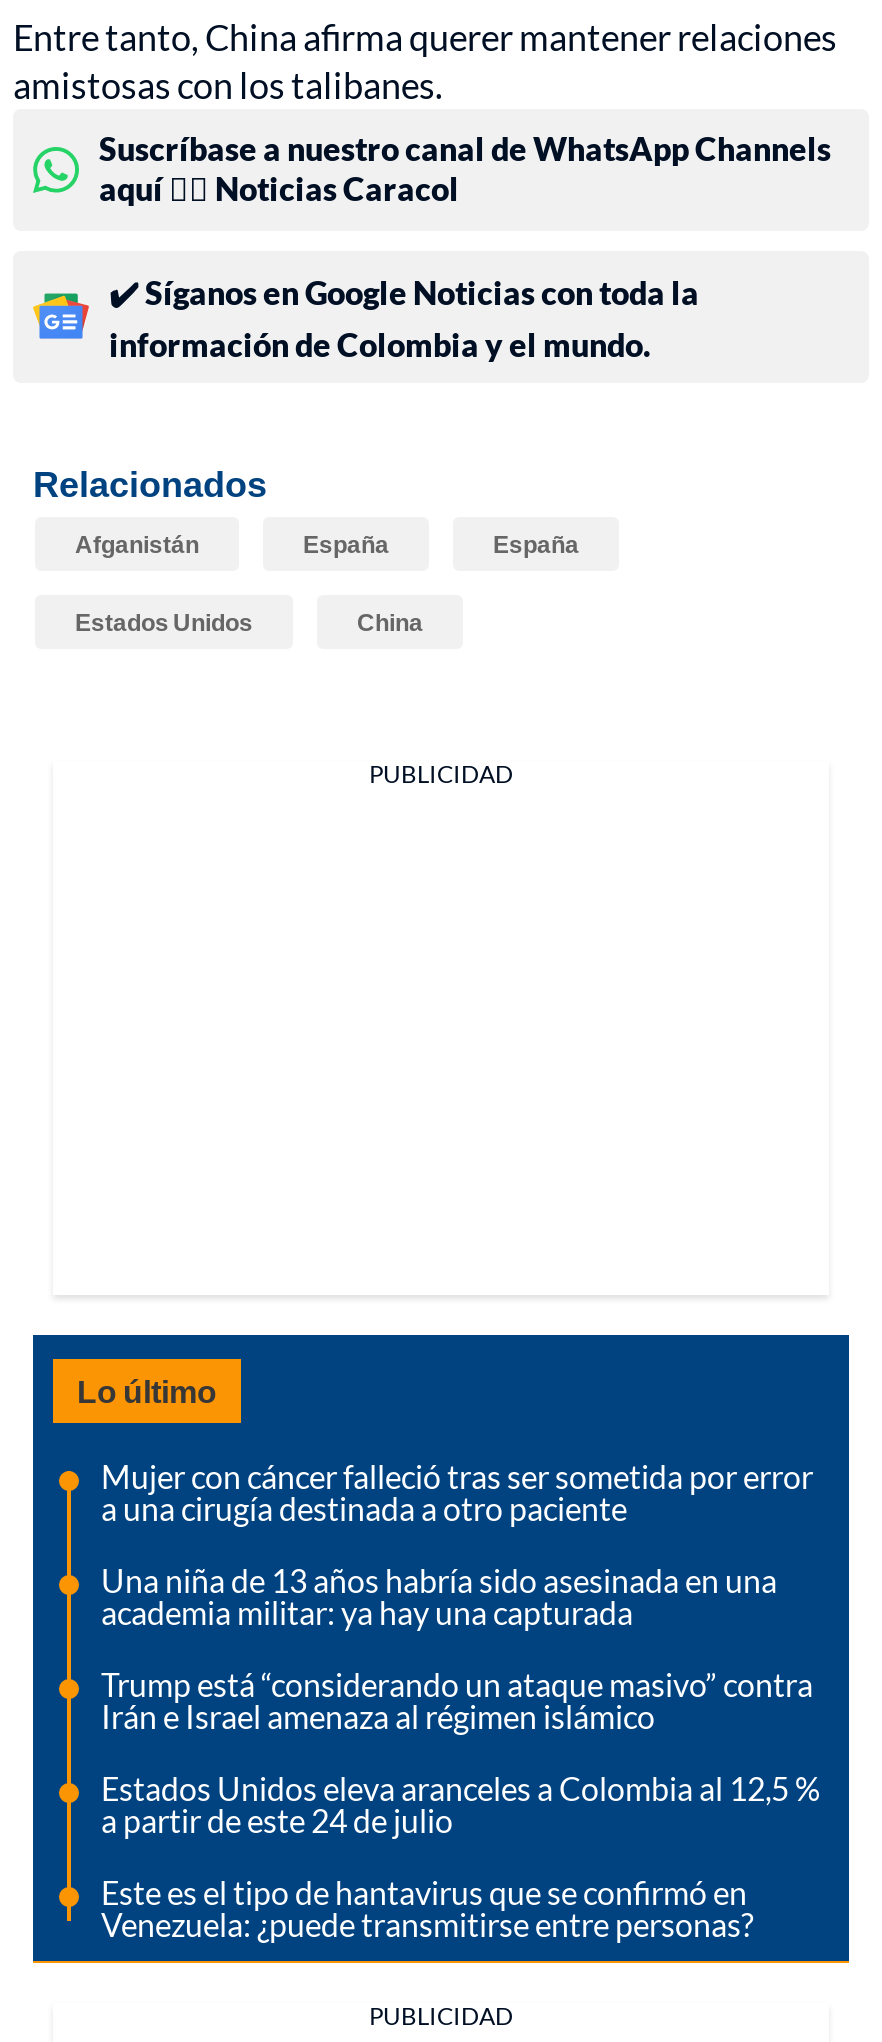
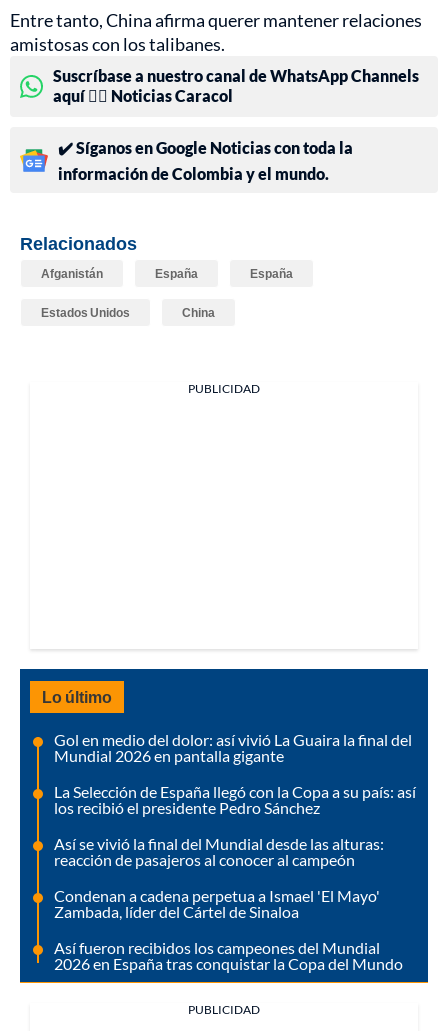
- Mujer con cáncer falleció tras ser sometida por error
- a una cirugía destinada a otro paciente
+ Gol en medio del dolor: así vivió La Guaira la final del
+ Mundial 2026 en pantalla gigante

- Una niña de 13 años habría sido asesinada en una
- academia militar: ya hay una capturada
+ La Selección de España llegó con la Copa a su país: así
+ los recibió el presidente Pedro Sánchez

- Trump está “considerando un ataque masivo” contra
- Irán e Israel amenaza al régimen islámico
+ Así se vivió la final del Mundial desde las alturas:
+ reacción de pasajeros al conocer al campeón

- Estados Unidos eleva aranceles a Colombia al 12,5 %
- a partir de este 24 de julio
+ Condenan a cadena perpetua a Ismael 'El Mayo'
+ Zambada, líder del Cártel de Sinaloa

- Este es el tipo de hantavirus que se confirmó en
- Venezuela: ¿puede transmitirse entre personas?
+ Así fueron recibidos los campeones del Mundial
+ 2026 en España tras conquistar la Copa del Mundo
